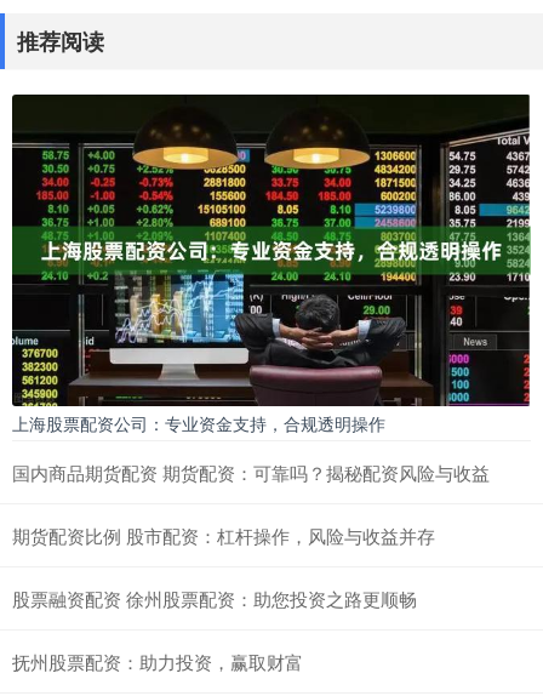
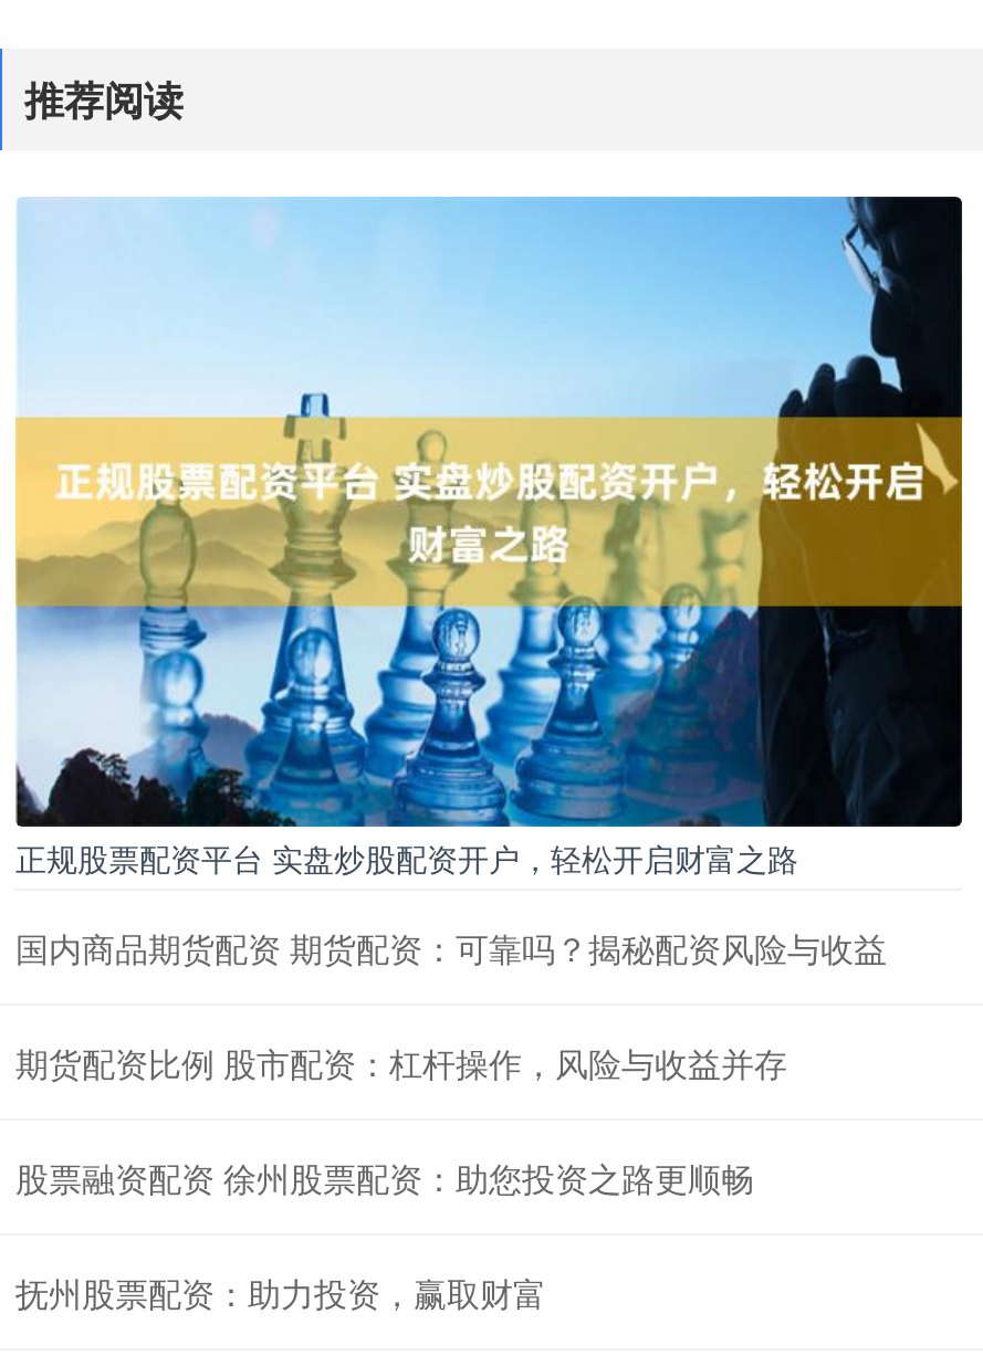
- [image]
- 上海股票配资公司：专业资金支持，合规透明操作
+ [image]
+ 正规股票配资平台 实盘炒股配资开户，轻松开启财富之路
